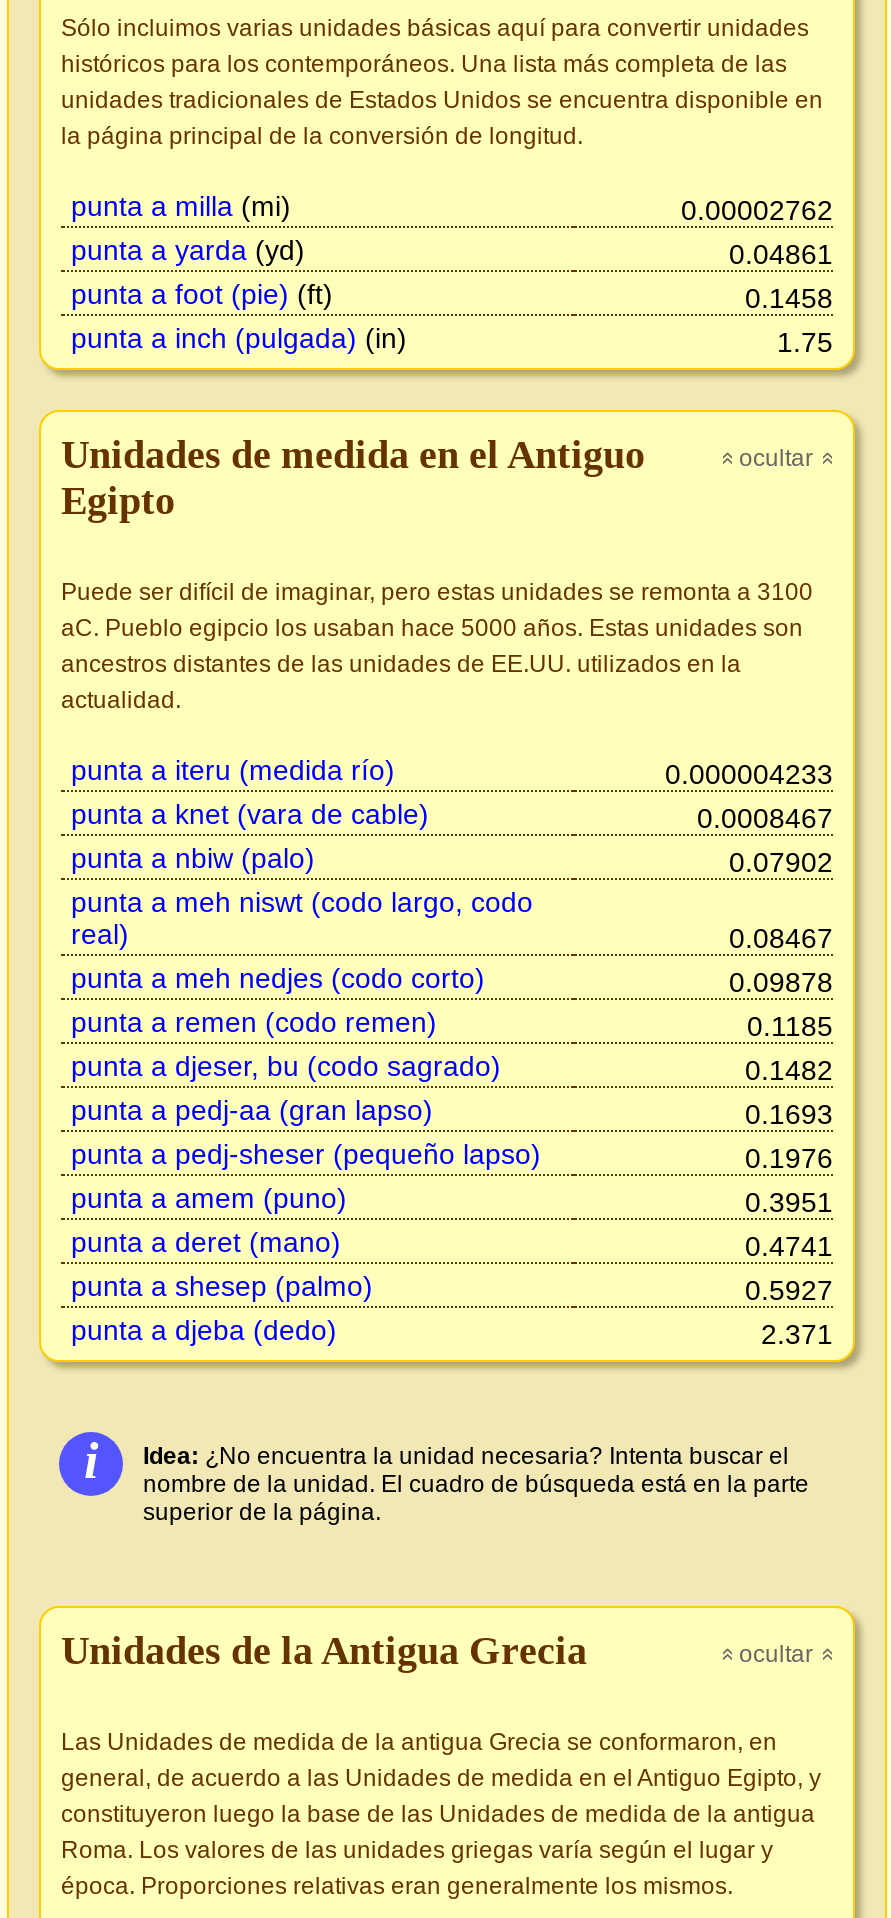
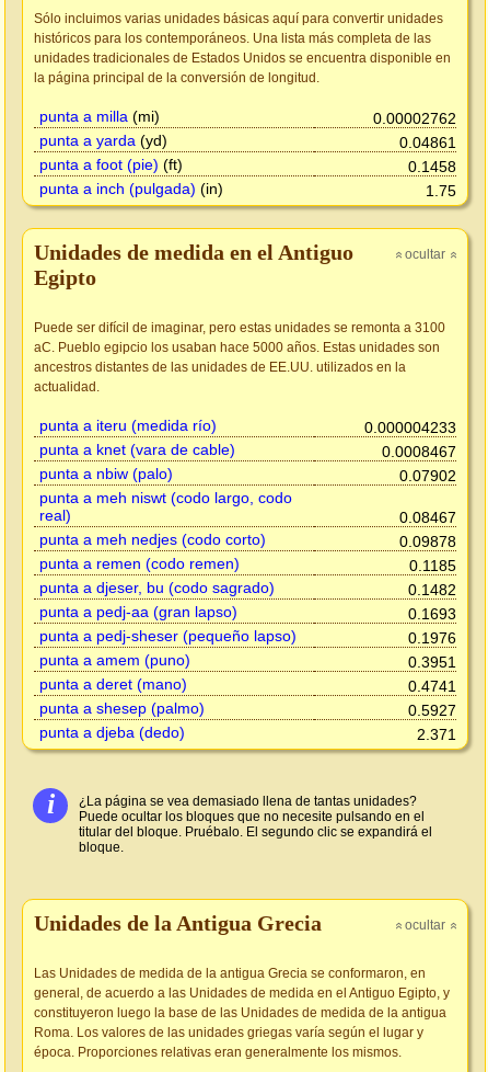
- Idea: ¿No encuentra la unidad necesaria? Intenta buscar el
- nombre de la unidad. El cuadro de búsqueda está en la parte
- superior de la página.
+ ¿La página se vea demasiado llena de tantas unidades?
+ Puede ocultar los bloques que no necesite pulsando en el
+ titular del bloque. Pruébalo. El segundo clic se expandirá el
+ bloque.
